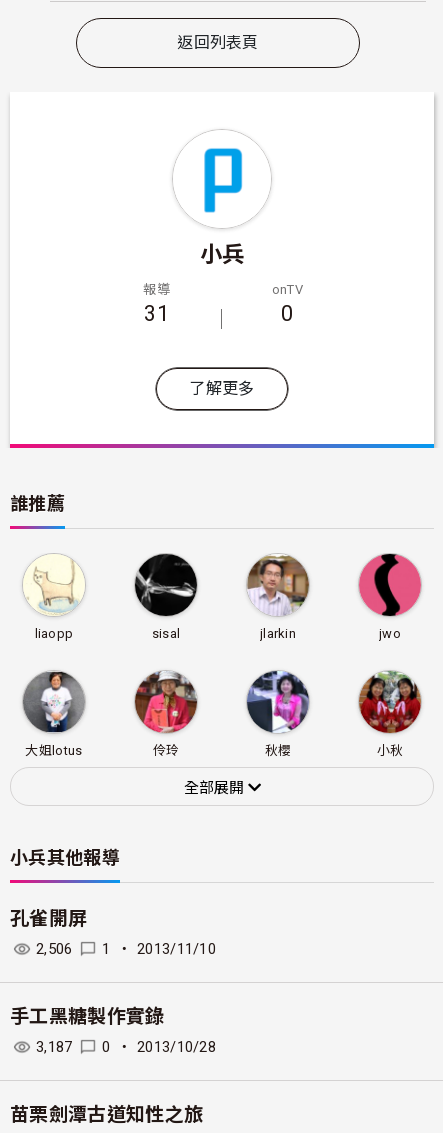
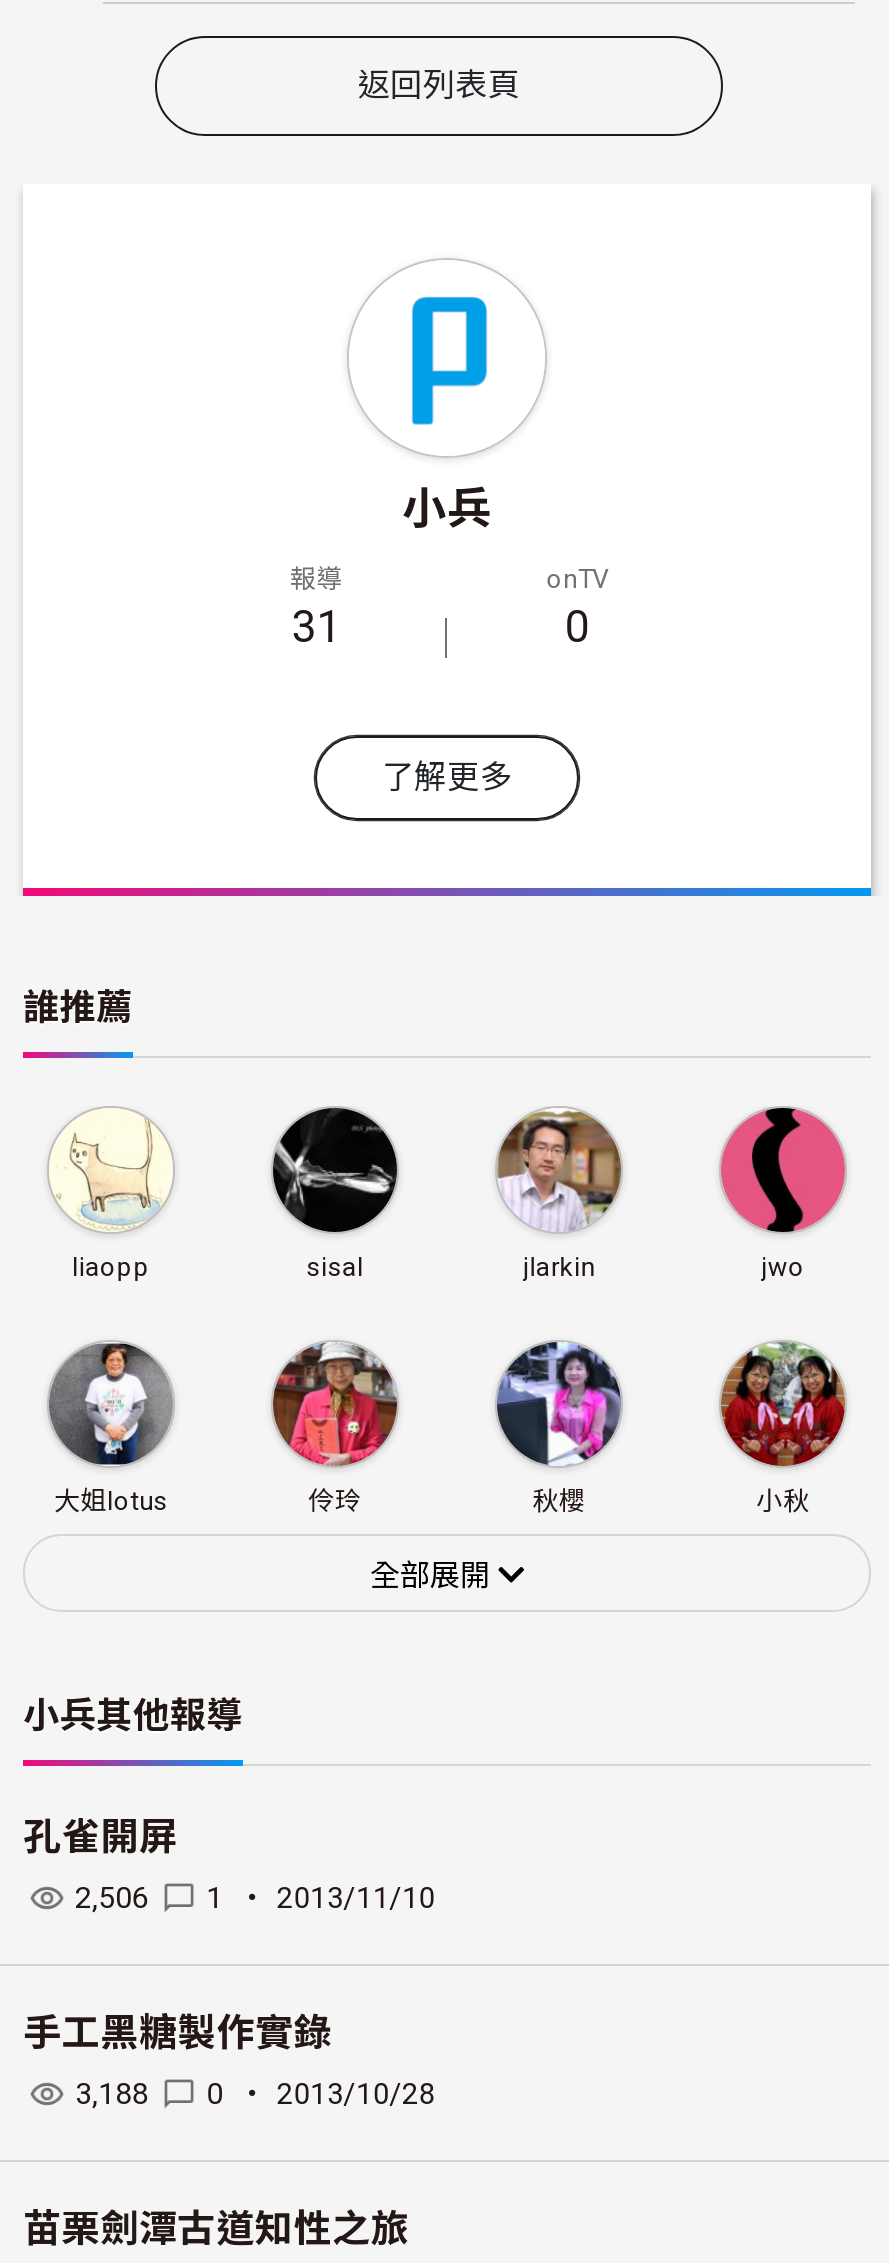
- 3,187 0 ・2013/10/28
+ 3,188 0 ・2013/10/28
